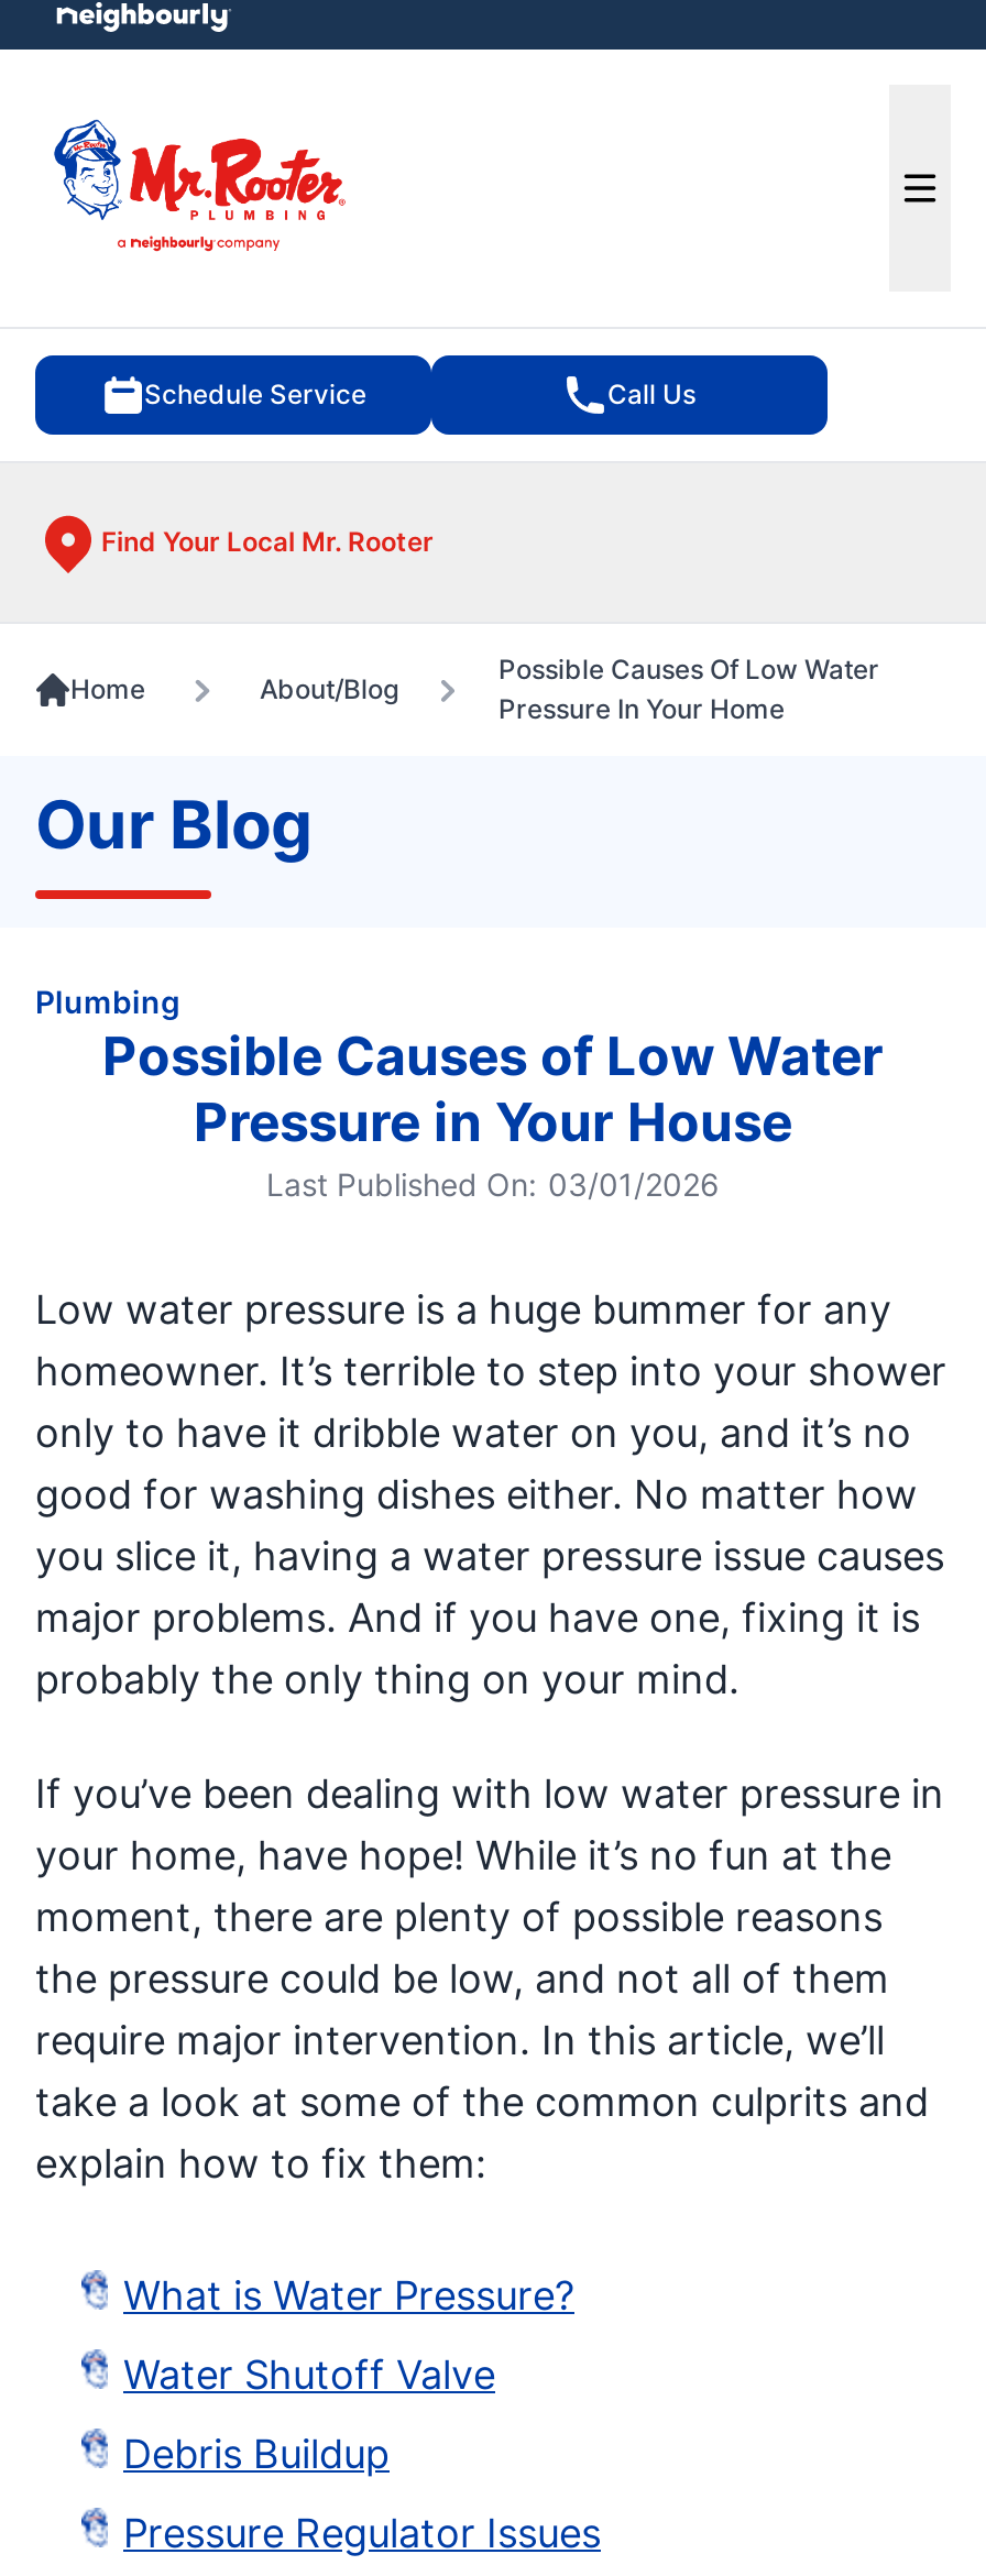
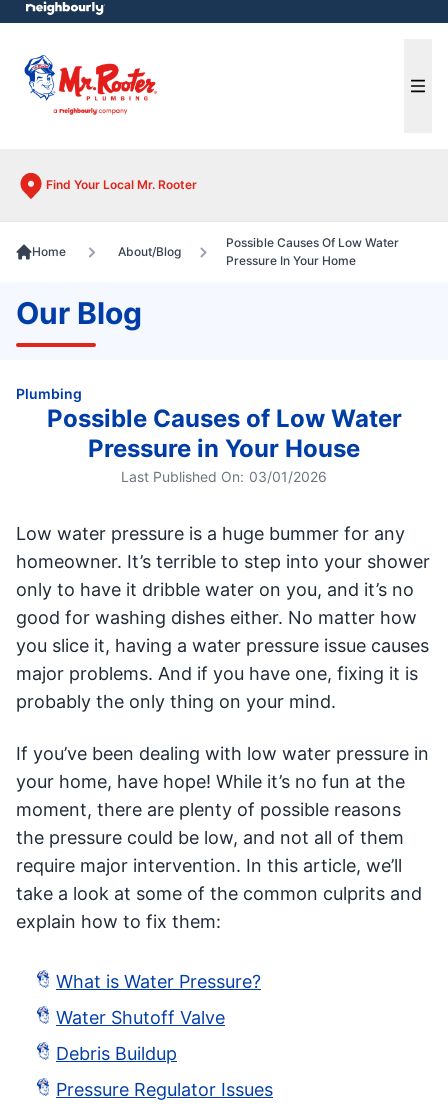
- Schedule Service
- Call Us
